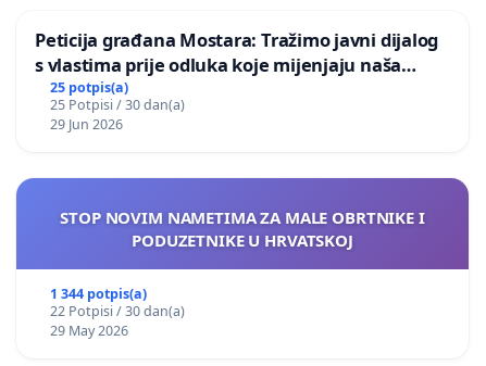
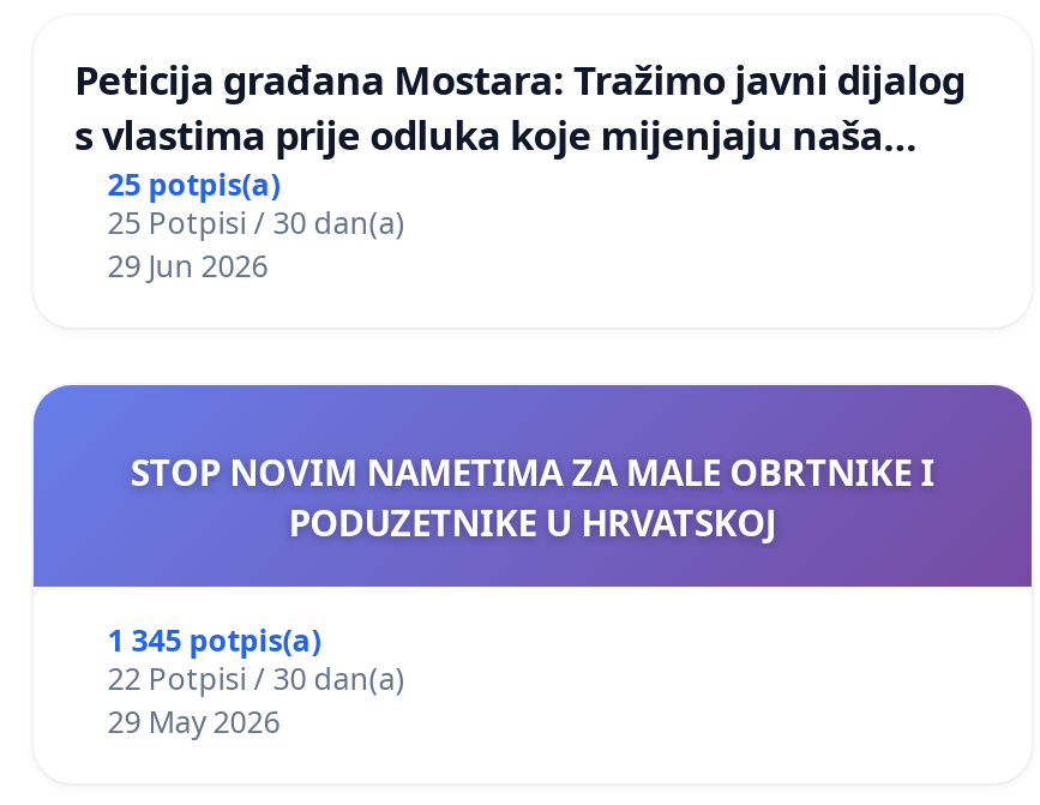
- 1 344 potpis(a)
+ 1 345 potpis(a)
